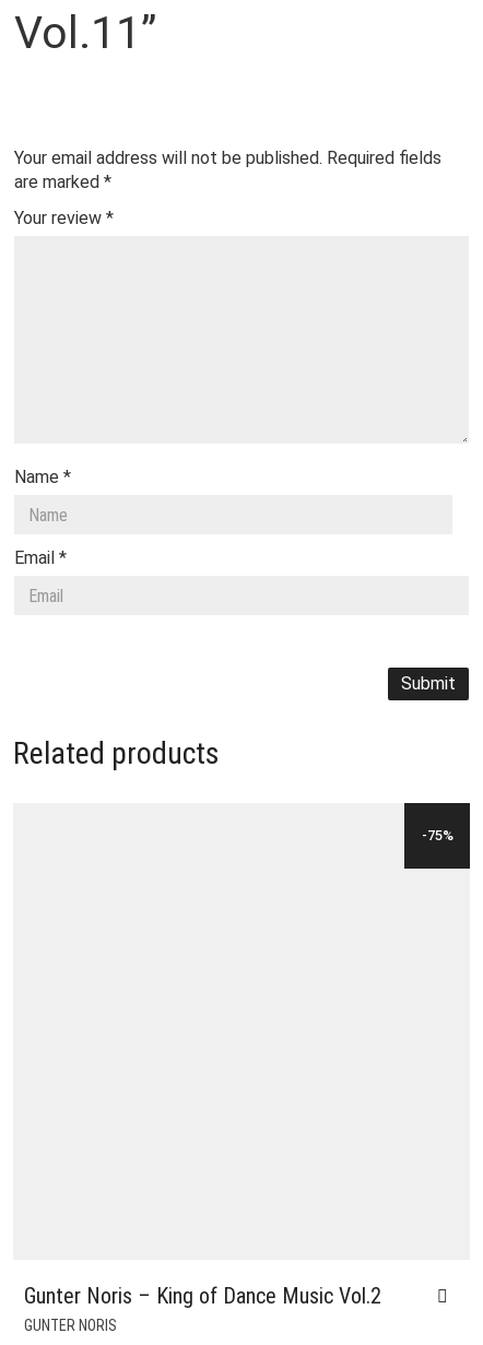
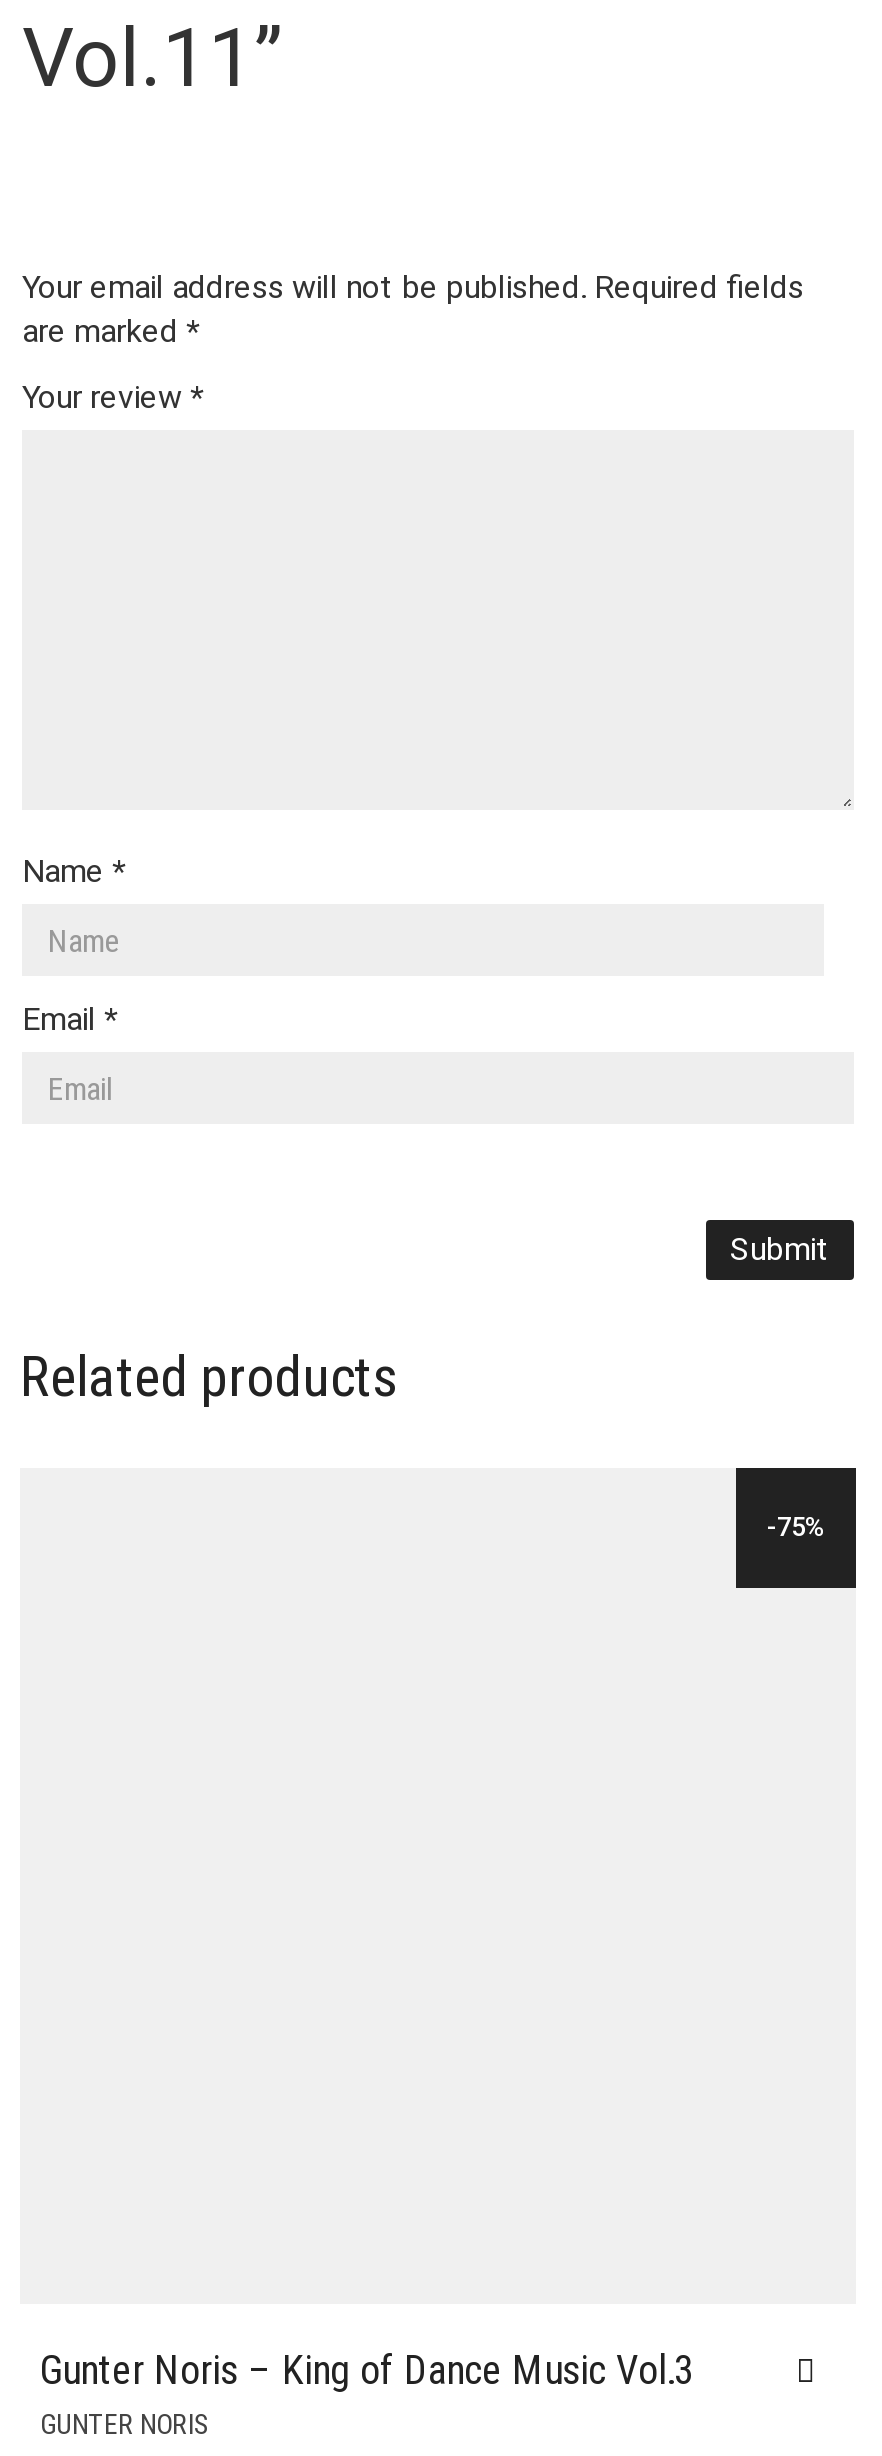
- Gunter Noris – King of Dance Music Vol.2
+ Gunter Noris – King of Dance Music Vol.3
